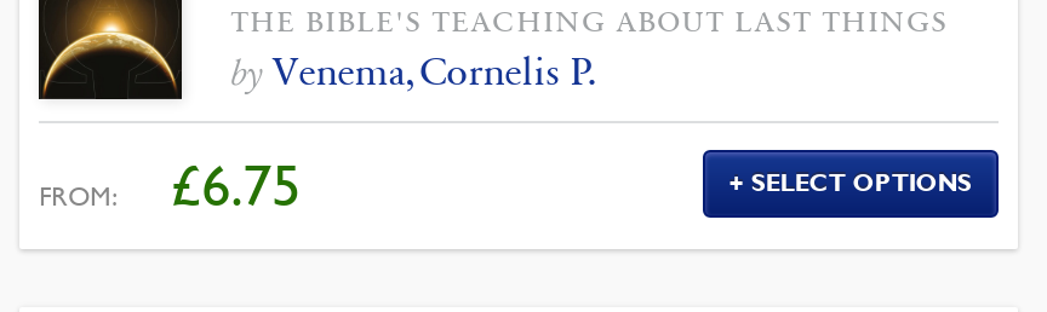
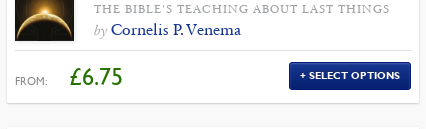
- by Venema, Cornelis P.
+ by Cornelis P. Venema
